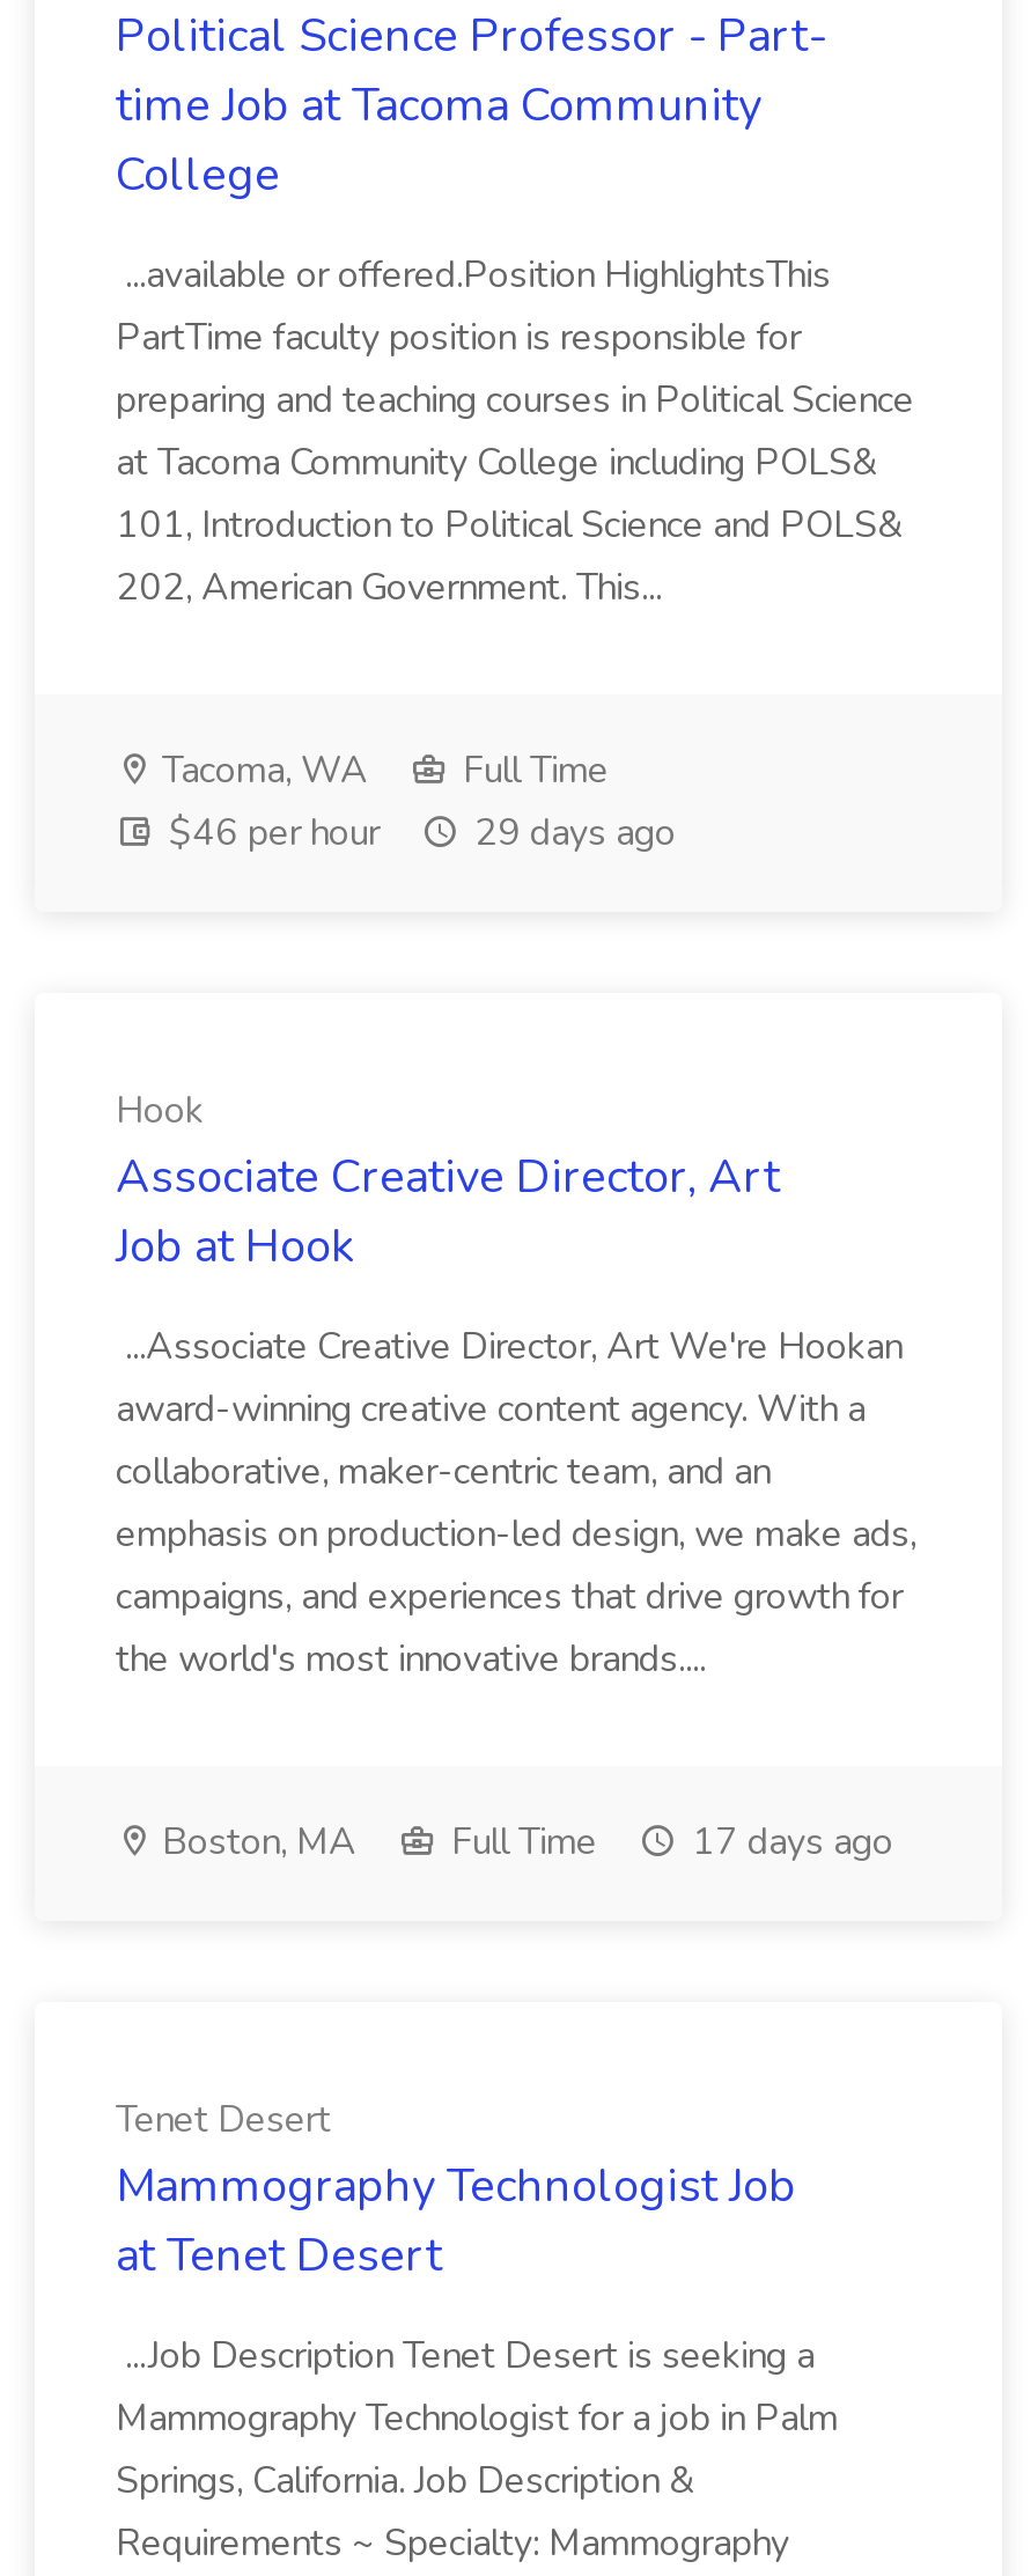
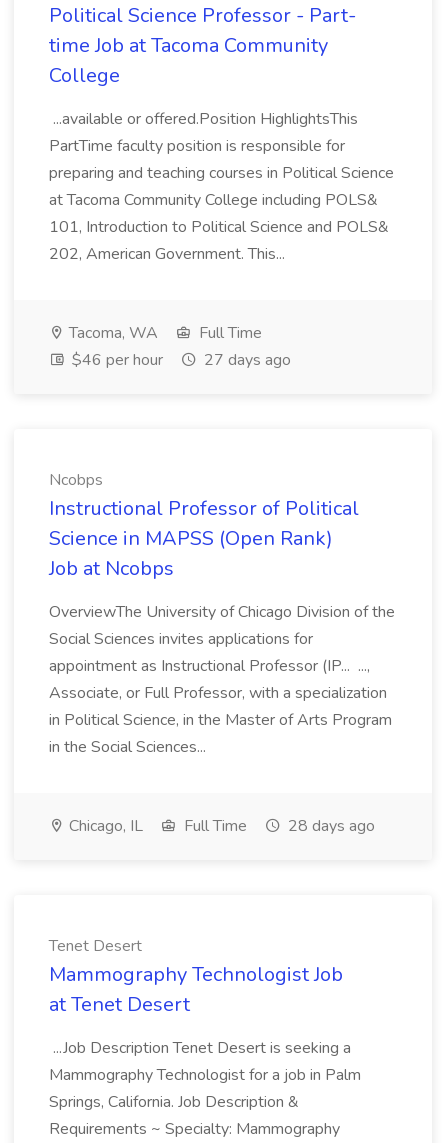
- $46 per hour 29 days ago
+ $46 per hour 27 days ago

- Hook
- Associate Creative Director, Art
- Job at Hook
+ Ncobps
+ Instructional Professor of Political
+ Science in MAPSS (Open Rank)
+ Job at Ncobps

- ...Associate Creative Director, Art We're Hookan
- award-winning creative content agency. With a
- collaborative, maker-centric team, and an
- emphasis on production-led design, we make ads,
- campaigns, and experiences that drive growth for
- the world's most innovative brands....
+ OverviewThe University of Chicago Division of the
+ Social Sciences invites applications for
+ appointment as Instructional Professor (IP... ...,
+ Associate, or Full Professor, with a specialization
+ in Political Science, in the Master of Arts Program
+ in the Social Sciences...

- Boston, MA
+ Chicago, IL

- 17 days ago
+ 28 days ago
